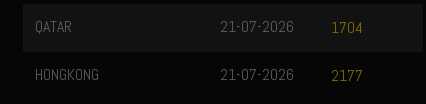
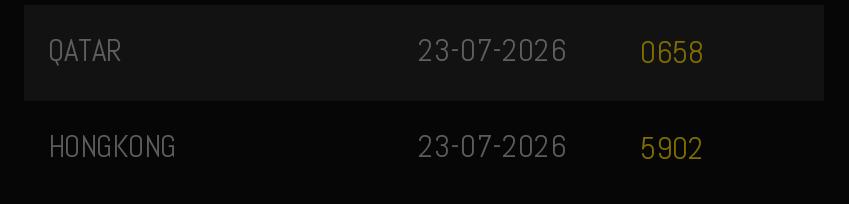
- 21-07-2026
+ 23-07-2026

- 1704
+ 0658

- 21-07-2026
+ 23-07-2026

- 2177
+ 5902
